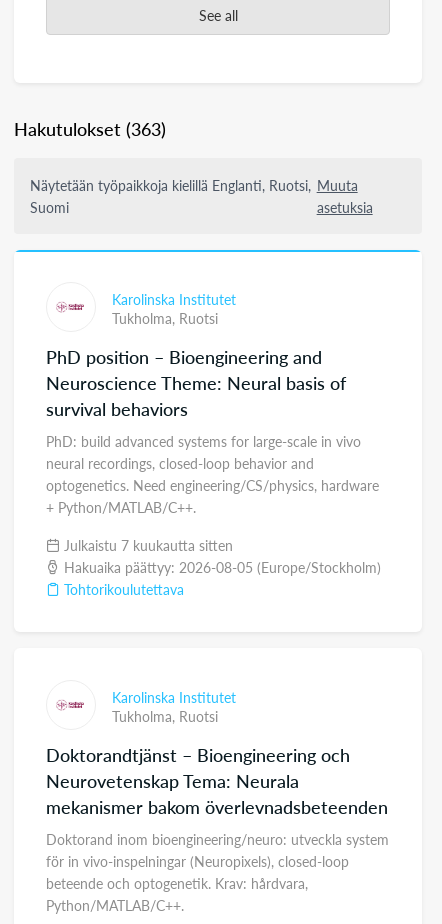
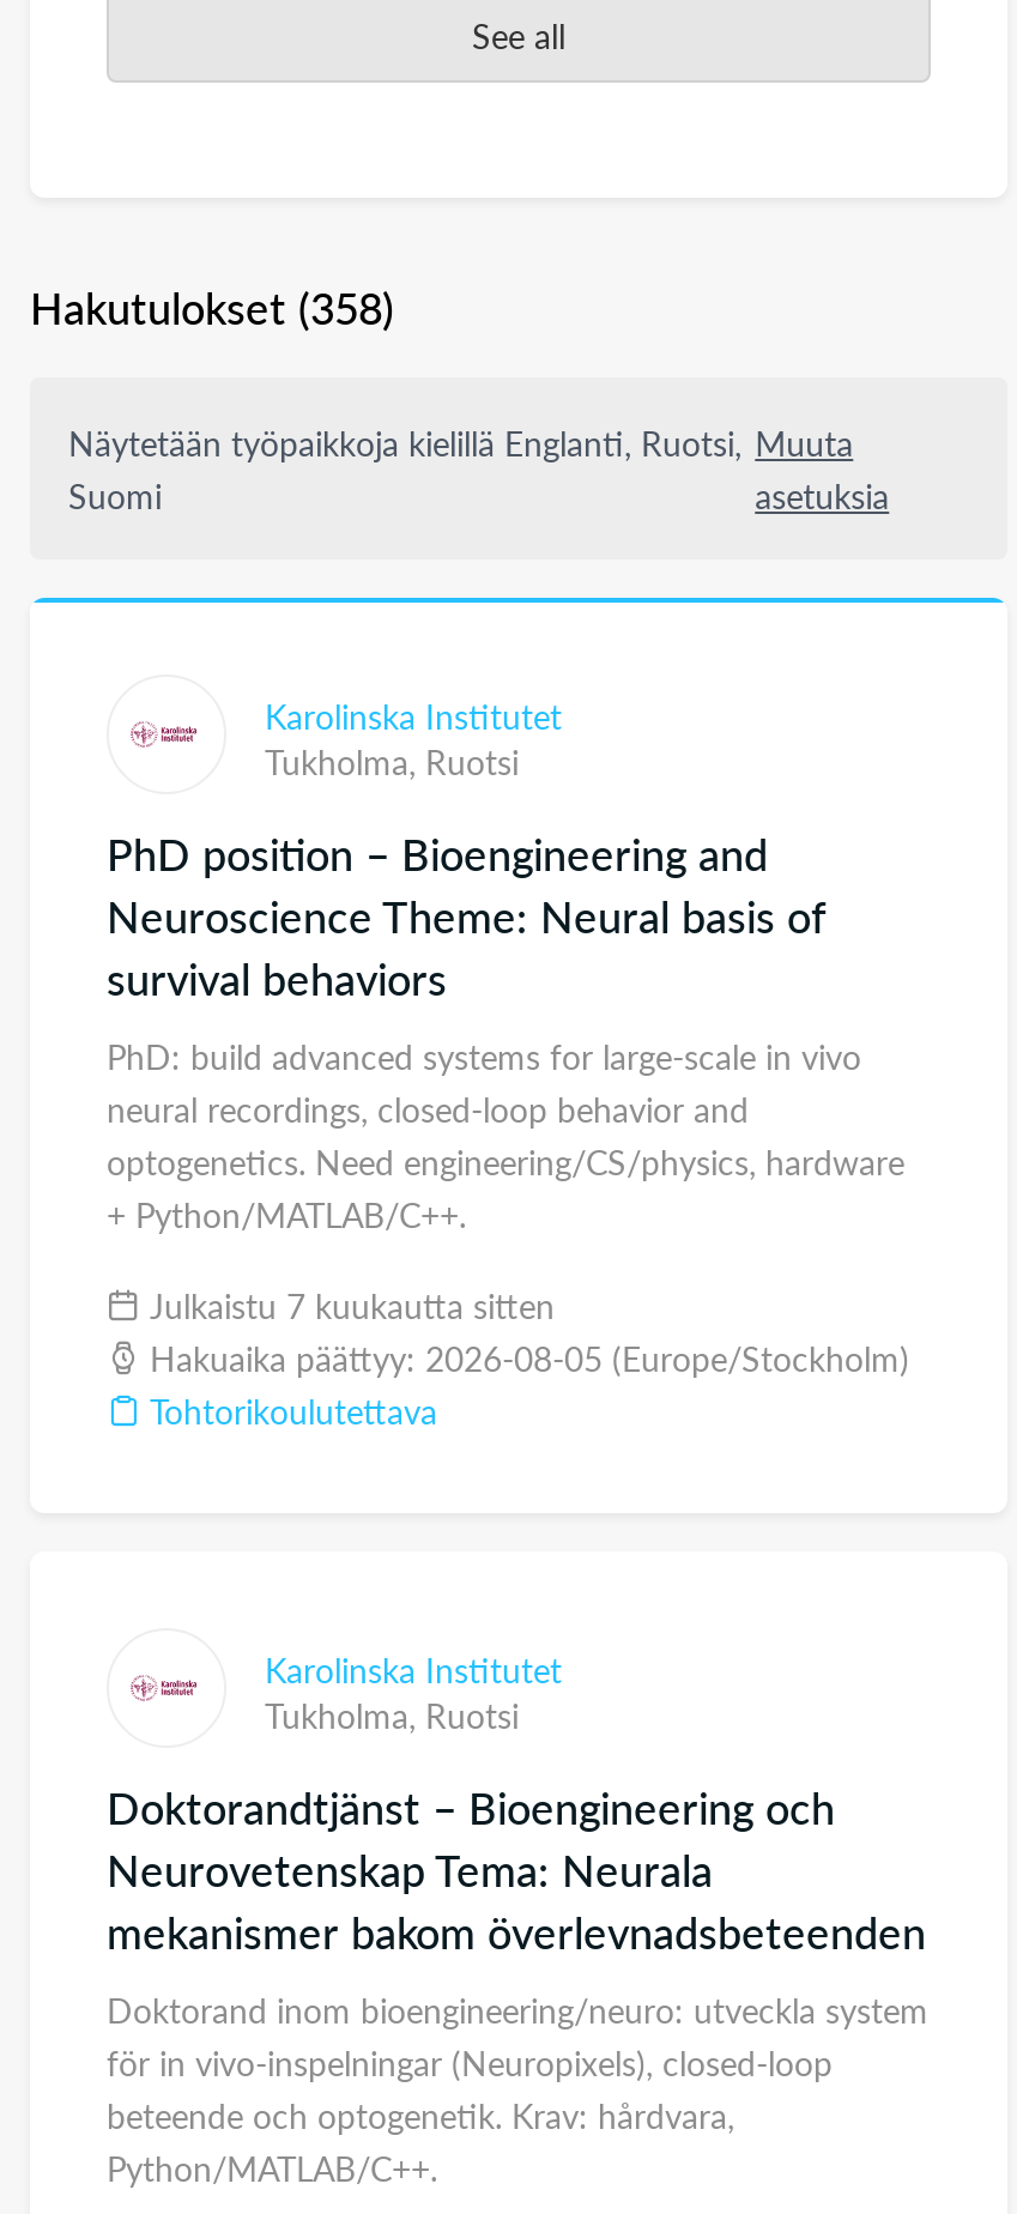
- Hakutulokset (363)
+ Hakutulokset (358)
